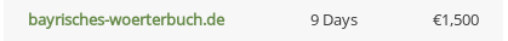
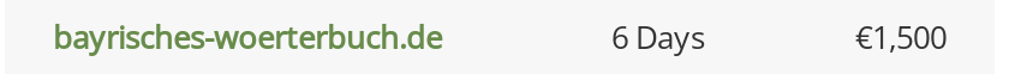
- 9 Days
+ 6 Days
